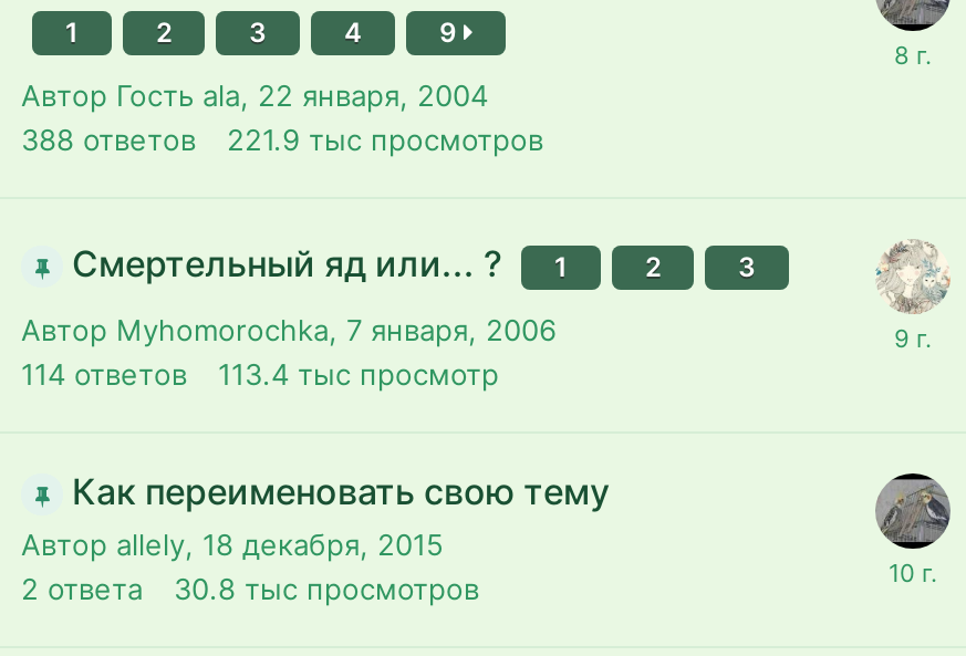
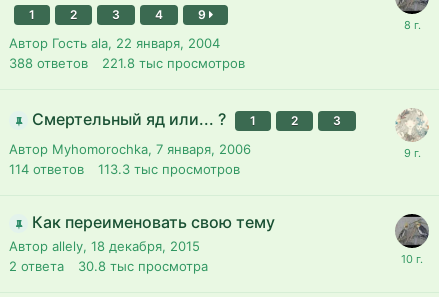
- 221.9 тыс просмотров
+ 221.8 тыс просмотров

- 113.4 тыс просмотр
+ 113.3 тыс просмотров

- 30.8 тыс просмотров
+ 30.8 тыс просмотра
